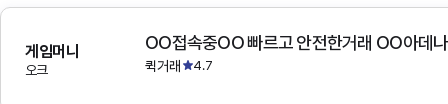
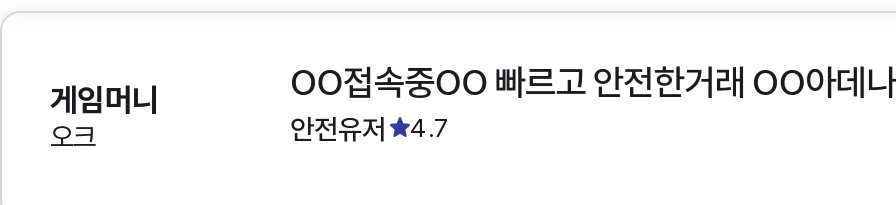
- 퀵거래
+ 안전유저
